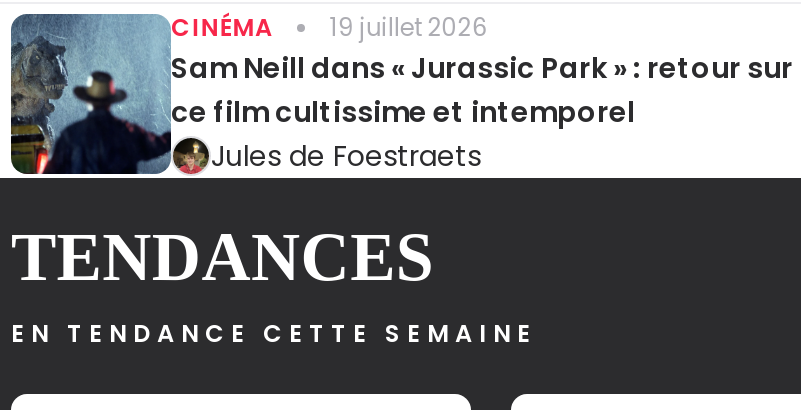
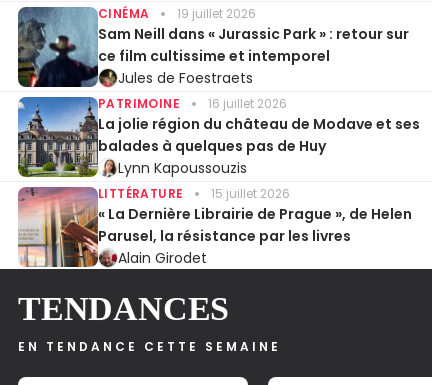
+ [image]
+ PATRIMOINE
+ 16 juillet 2026
+ La jolie région du château de Modave et ses
+ balades à quelques pas de Huy
+ Lynn Kapoussouzis
+ LITTÉRATURE
+ 15 juillet 2026
+ « La Dernière Librairie de Prague », de Helen
+ Parusel, la résistance par les livres
+ Alain Girodet

+ [image]
